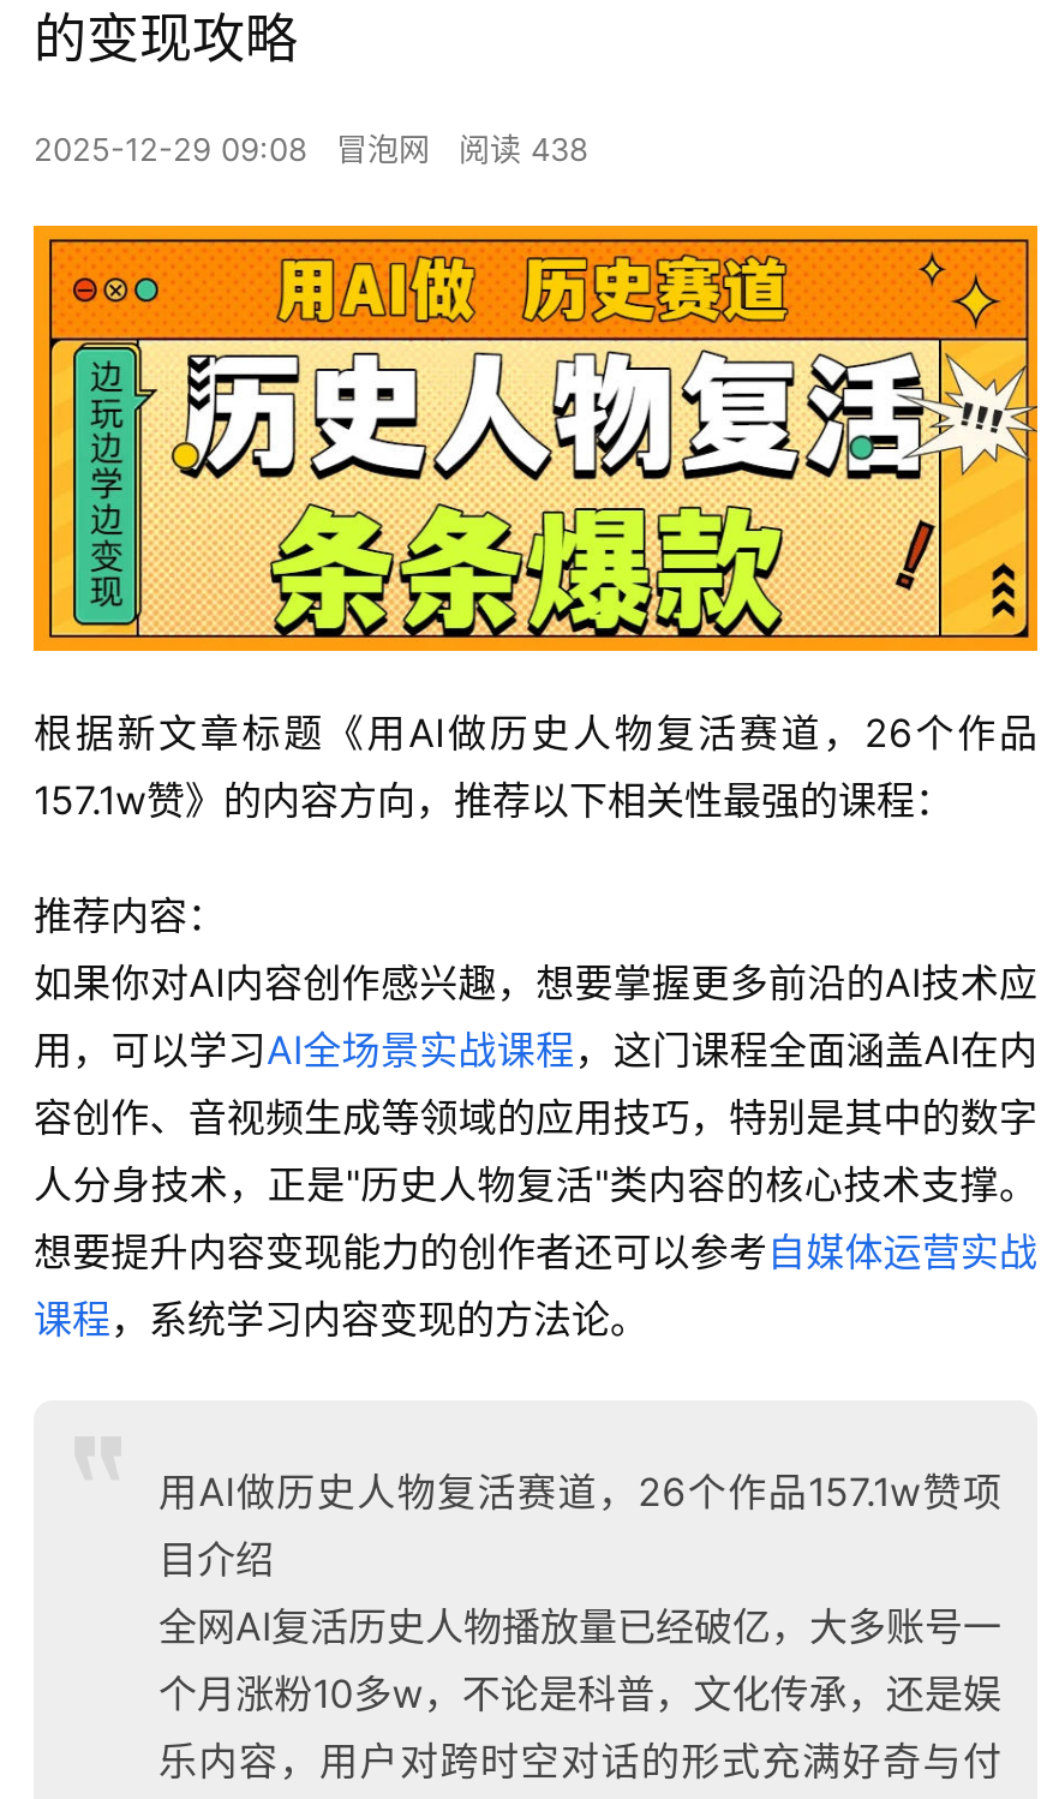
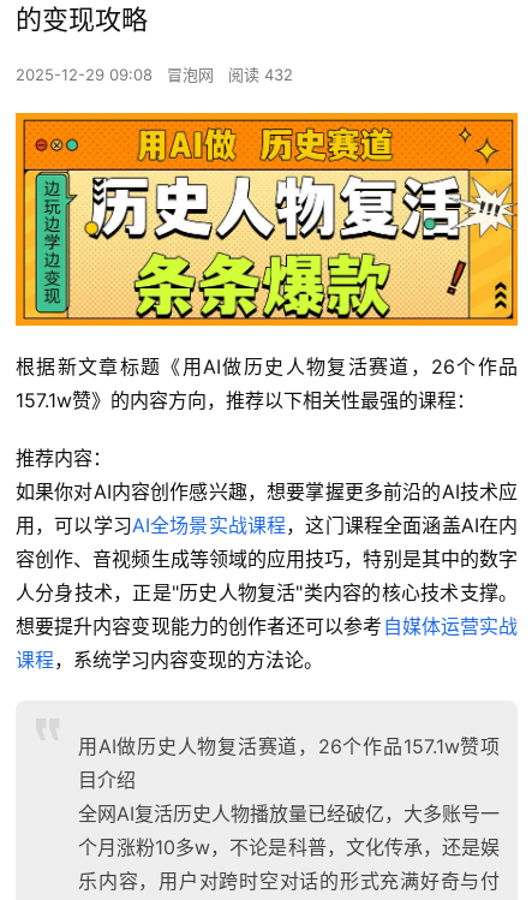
- 2025-12-29 09:08 冒泡网 阅读 438
+ 2025-12-29 09:08 冒泡网 阅读 432
